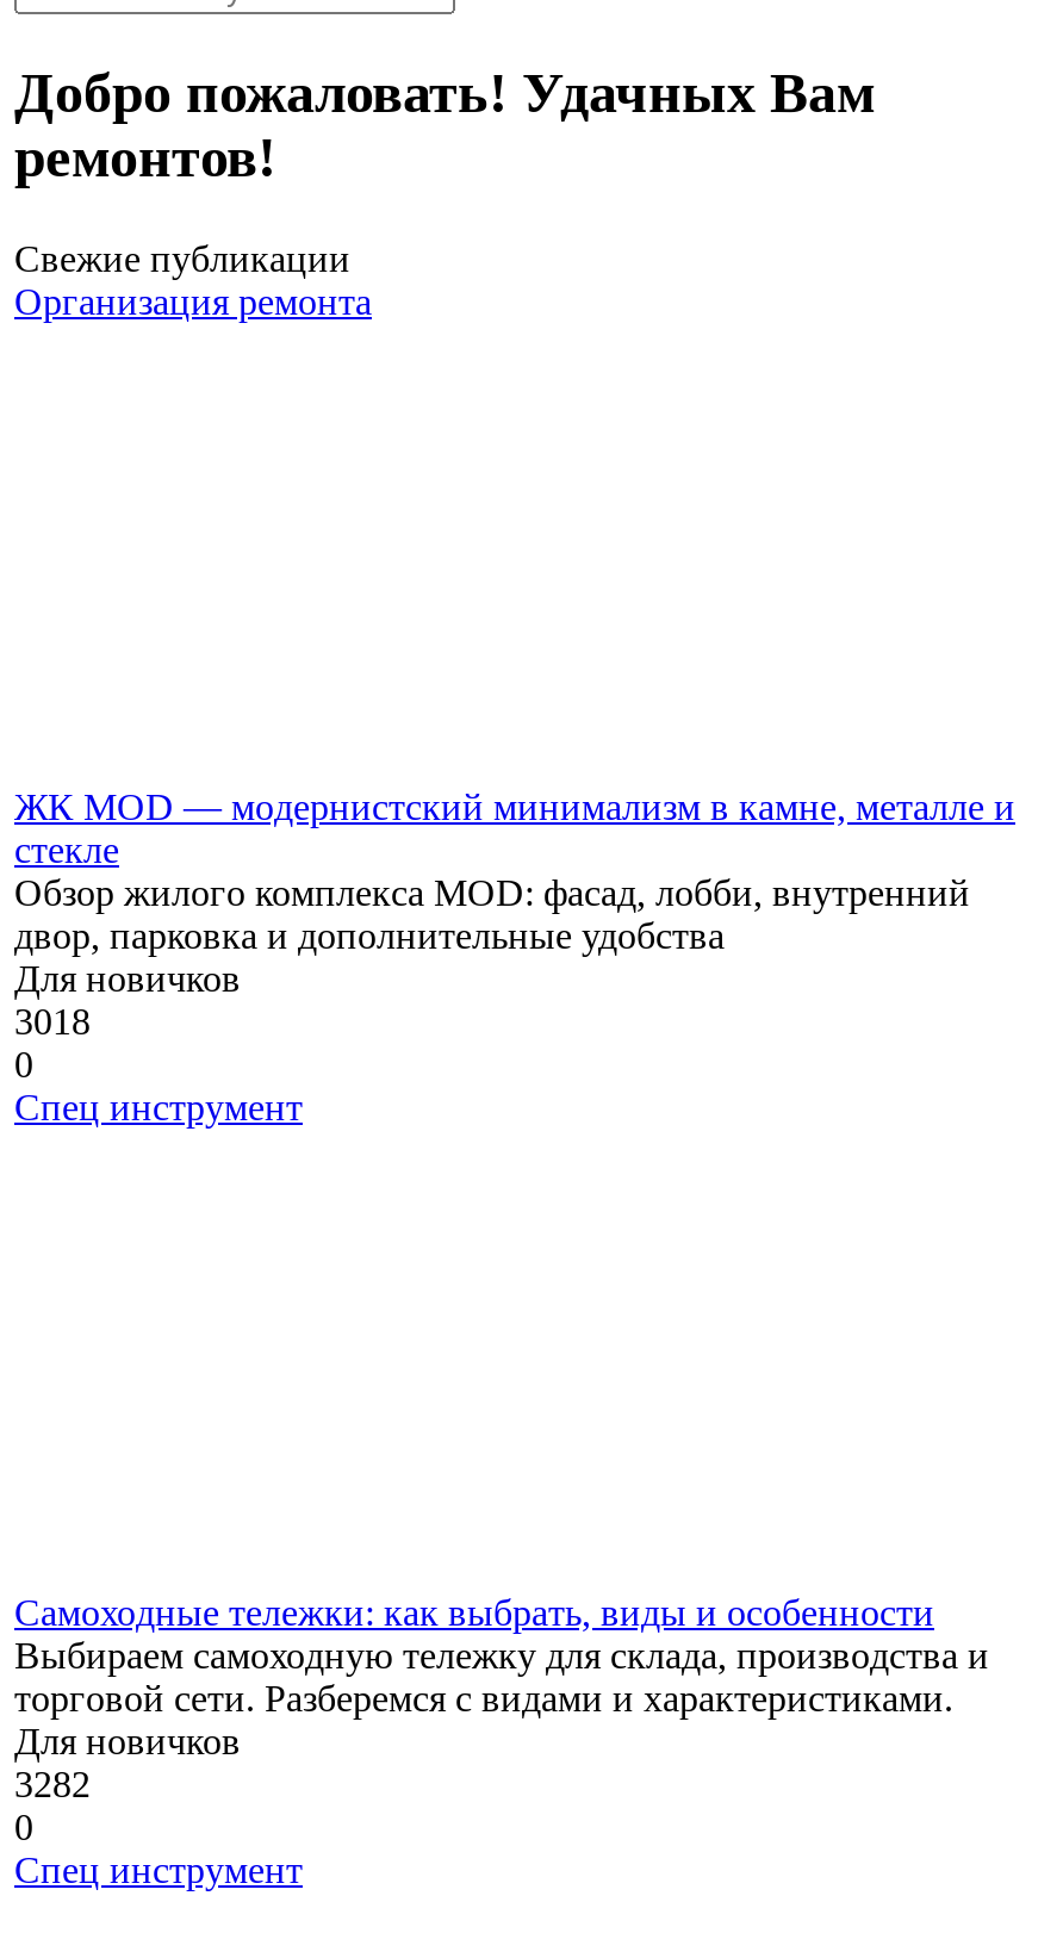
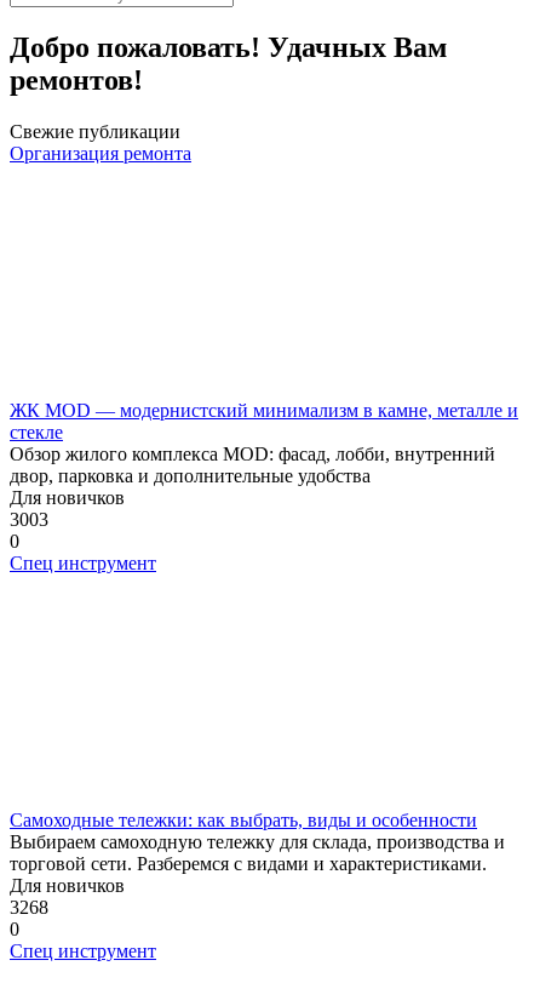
- 3018
+ 3003

- 3282
+ 3268
